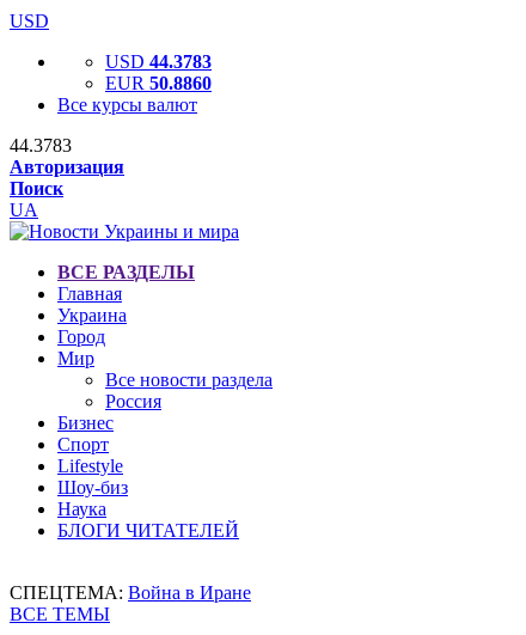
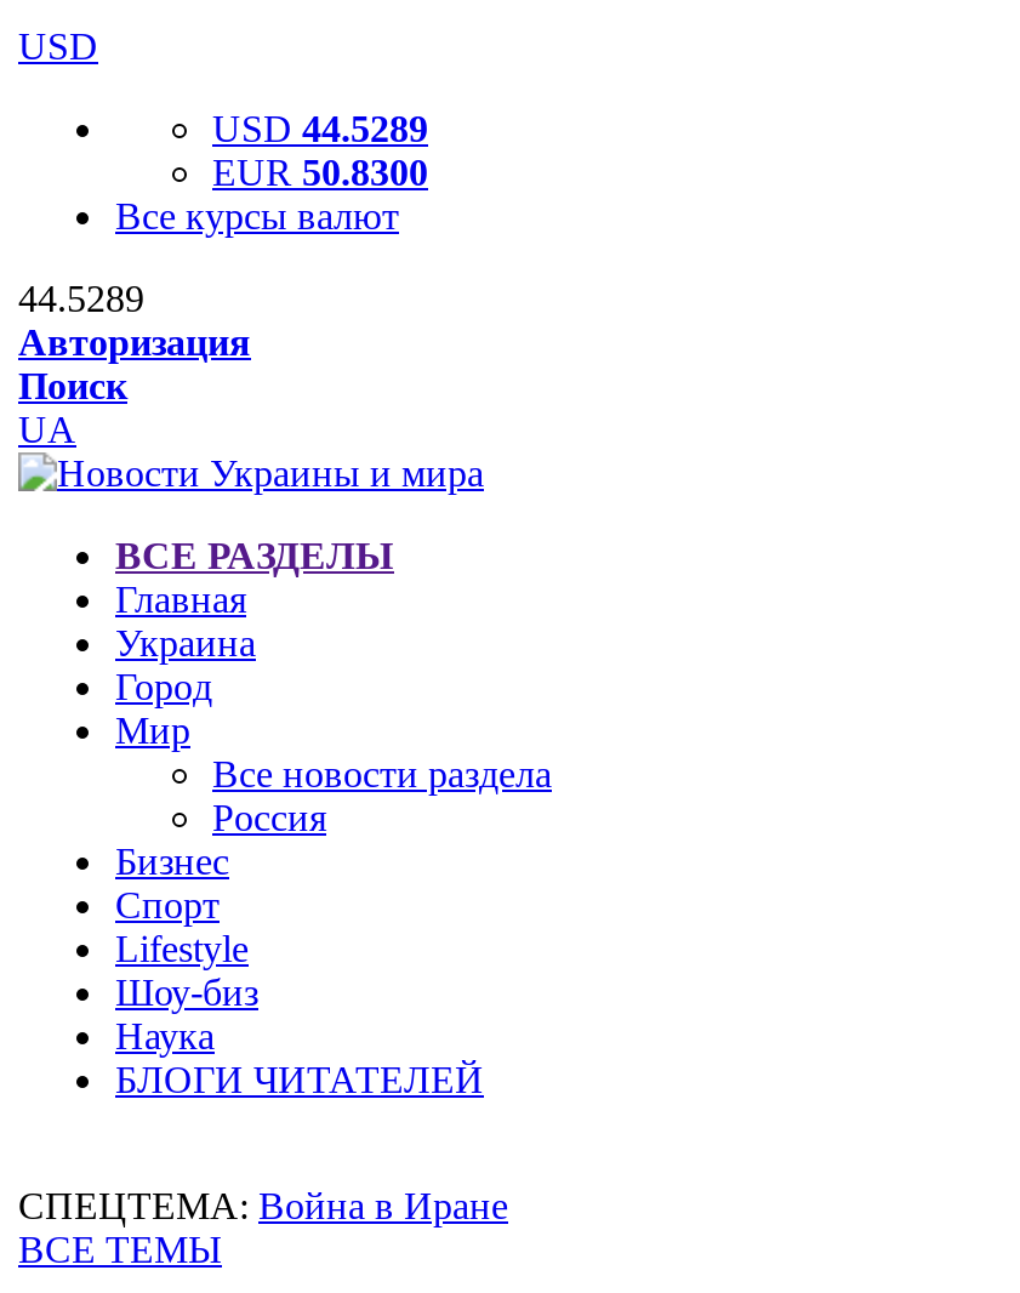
- USD 44.3783
+ USD 44.5289

- EUR 50.8860
+ EUR 50.8300

- 44.3783
+ 44.5289
